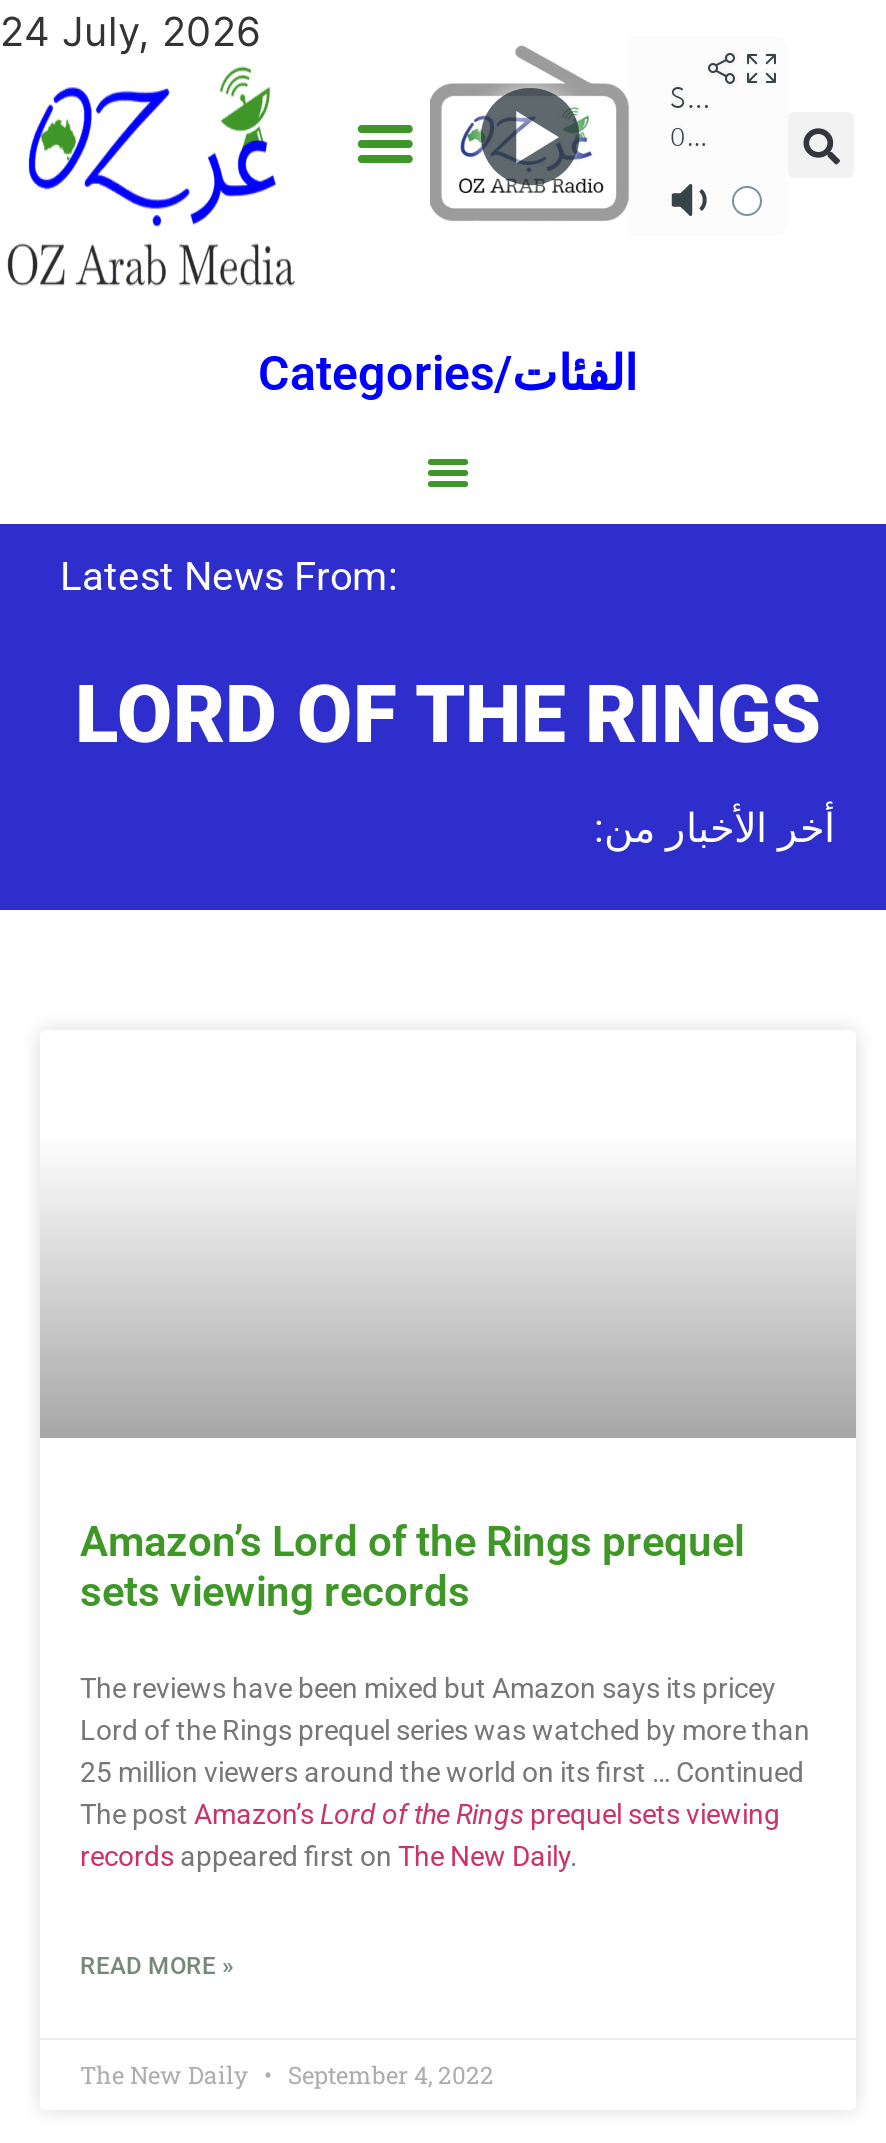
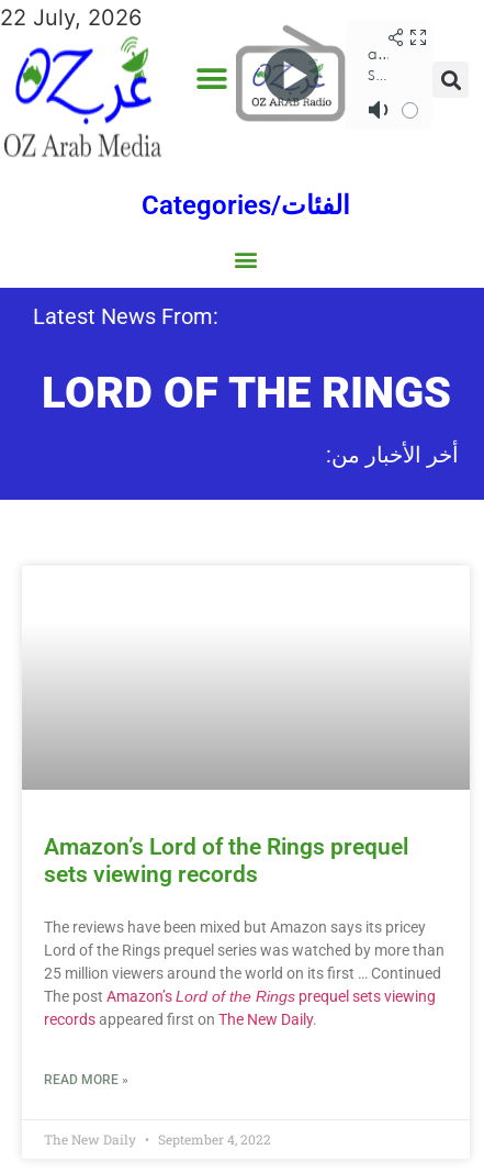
- 24 July, 2026
+ 22 July, 2026
